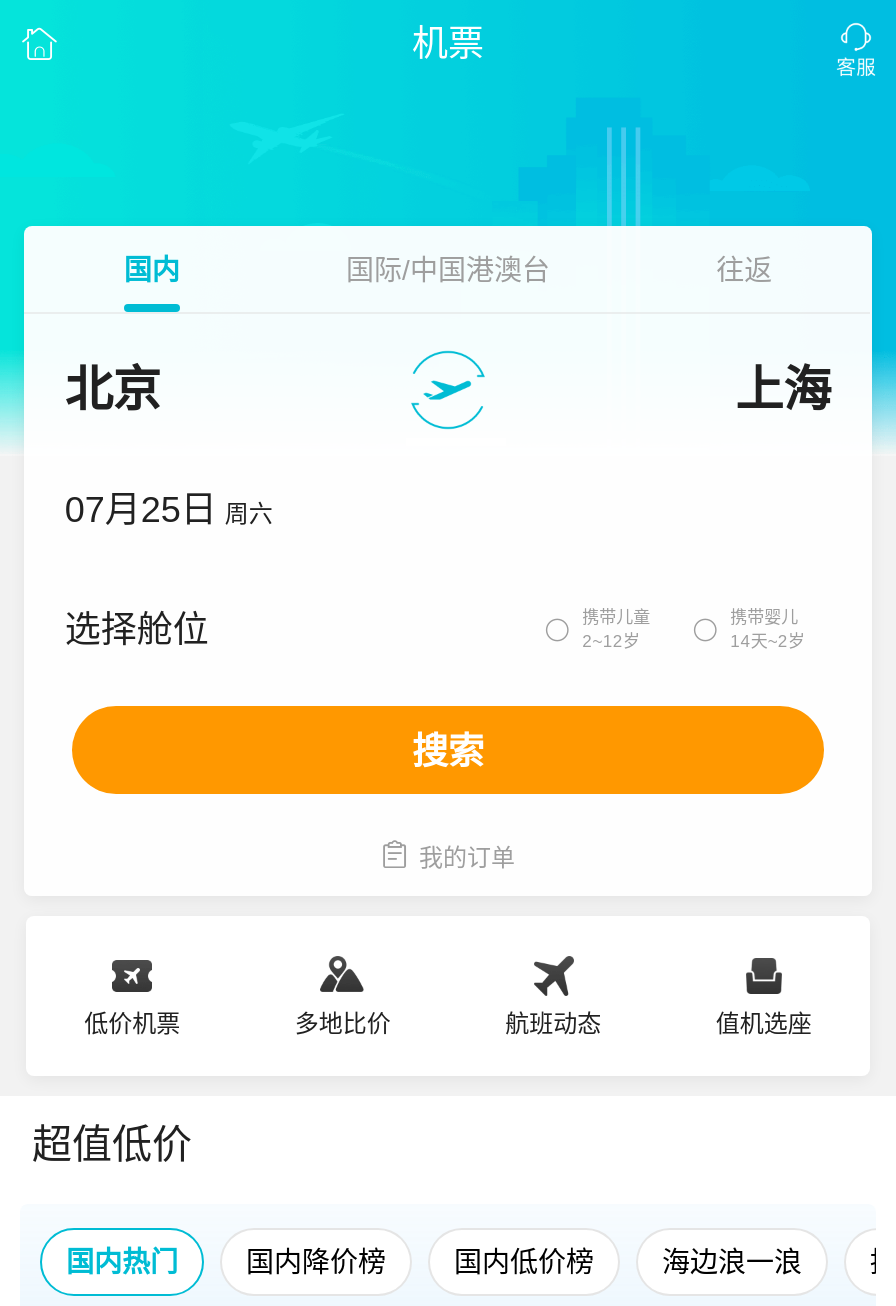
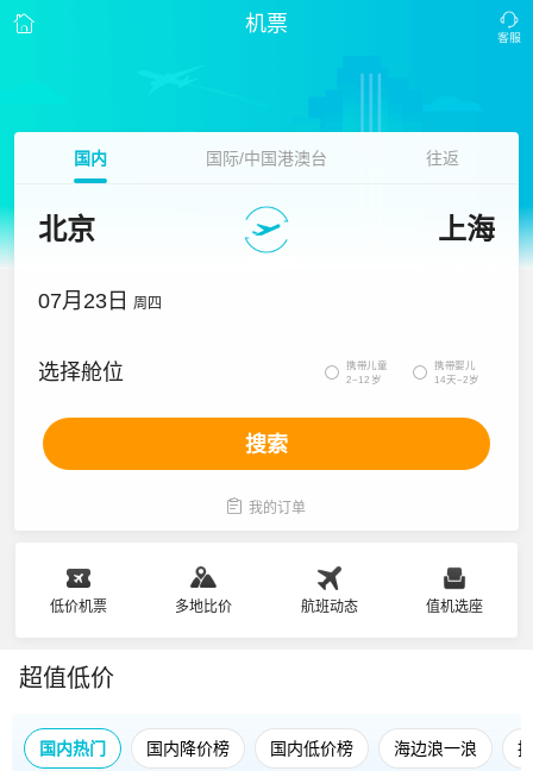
- 07月25日 周六
+ 07月23日 周四
